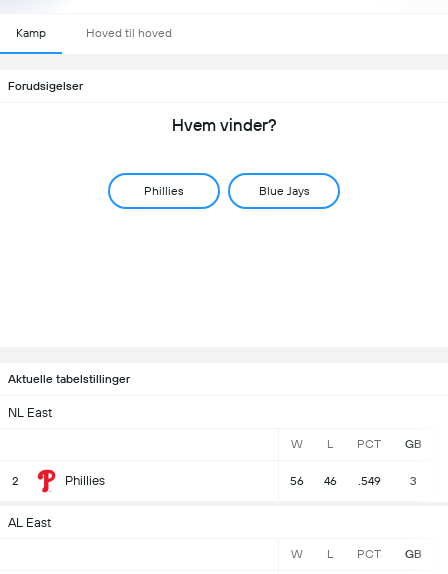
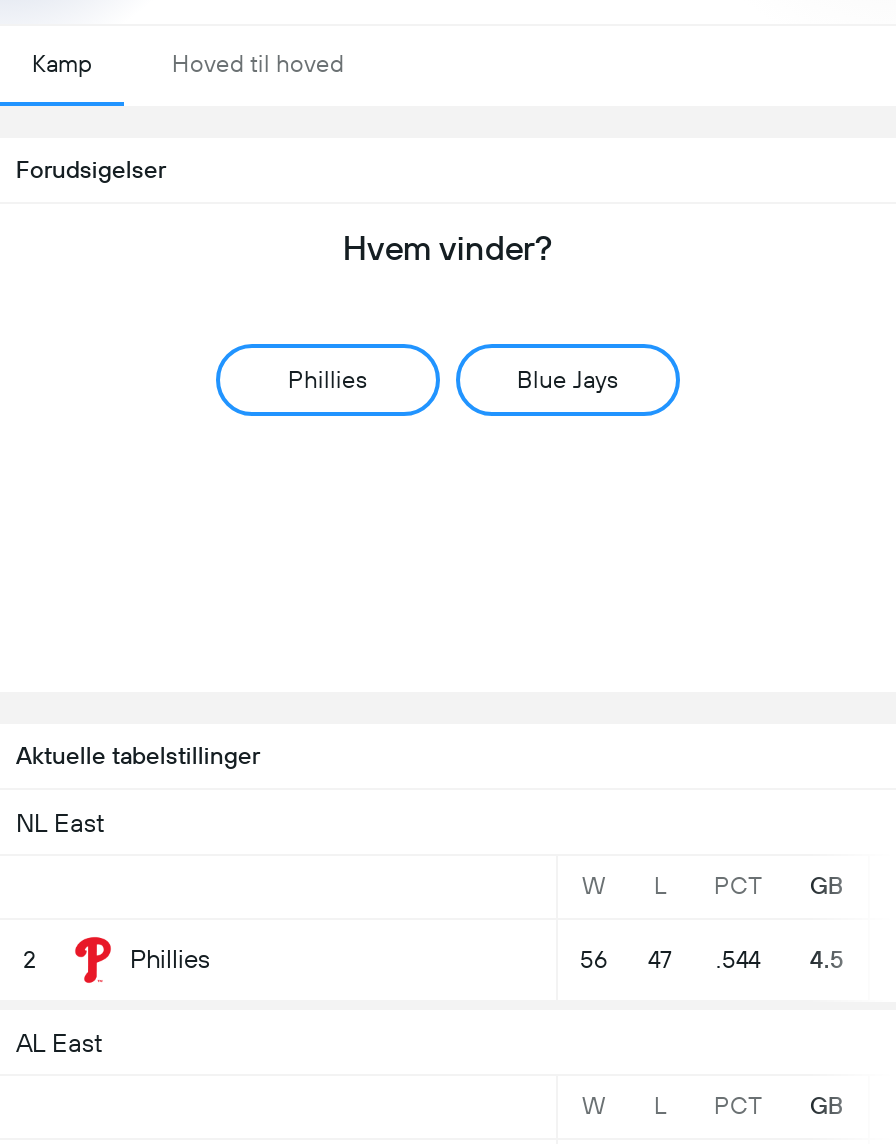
- 46
+ 47

- .549
+ .544

- 3
+ 4.5
